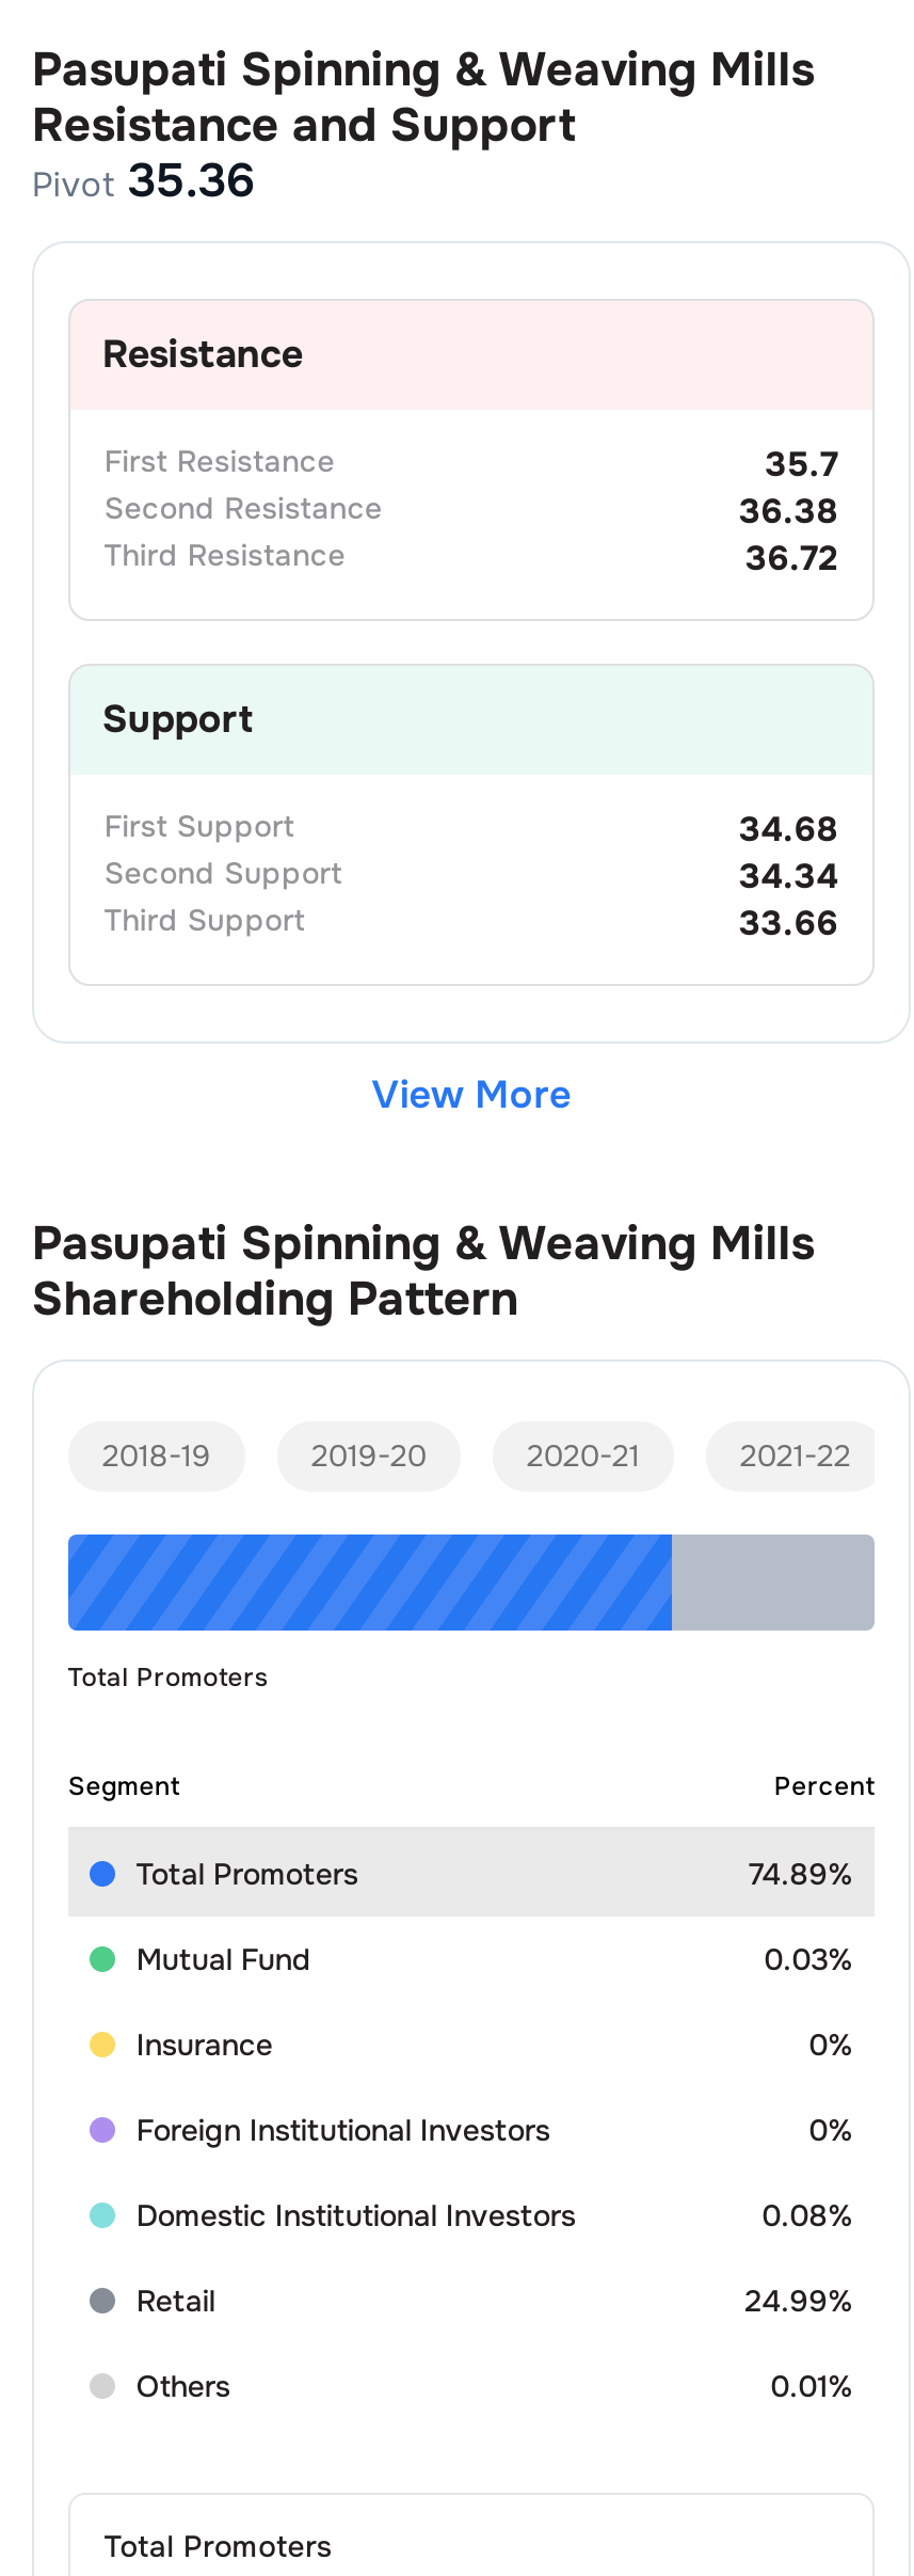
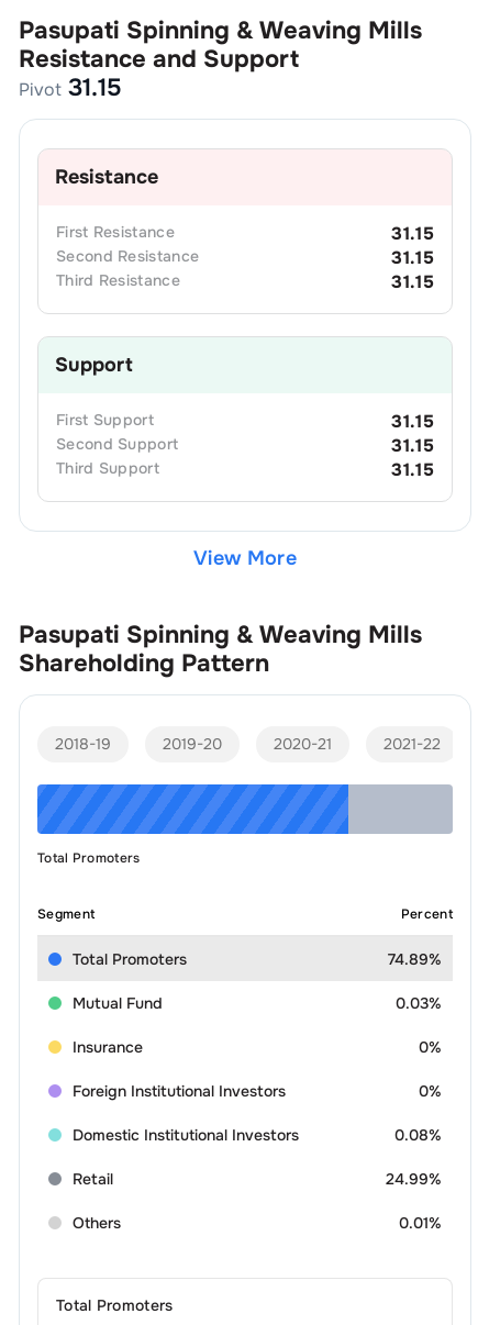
- Pivot 35.36
+ Pivot 31.15

- 35.7
+ 31.15

- 36.38
+ 31.15

- 36.72
+ 31.15

- 34.68
+ 31.15

- 34.34
+ 31.15

- 33.66
+ 31.15
